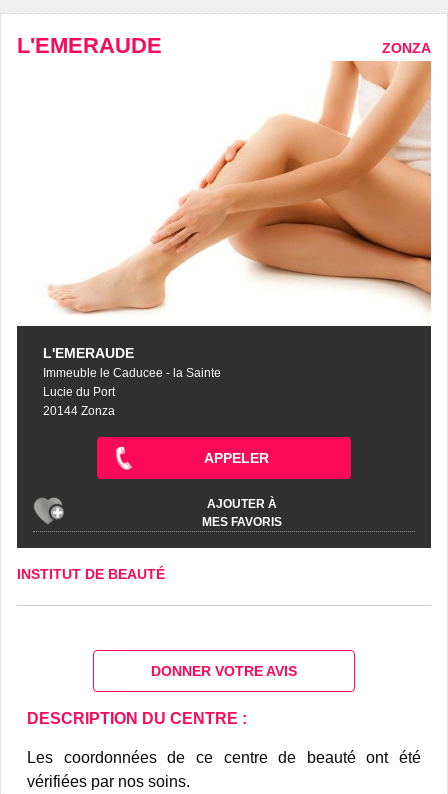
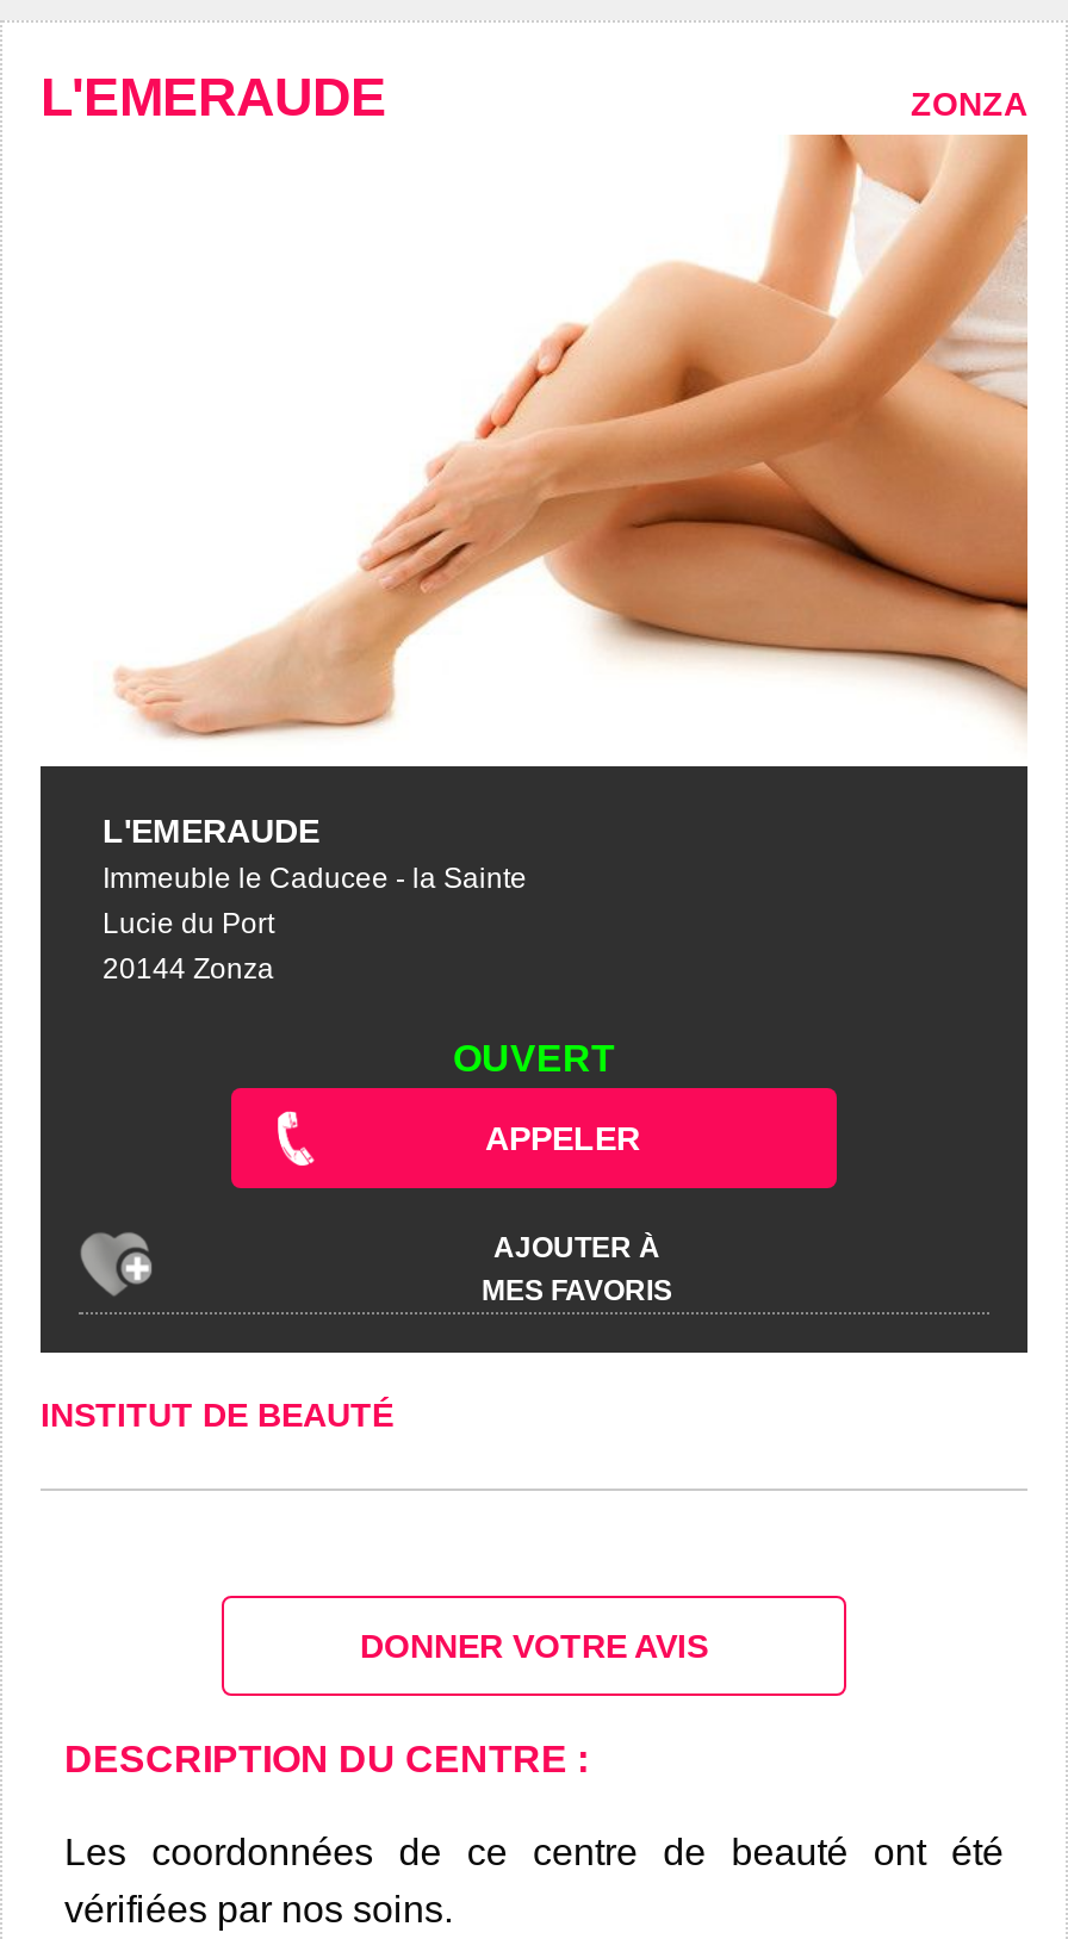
+ OUVERT
